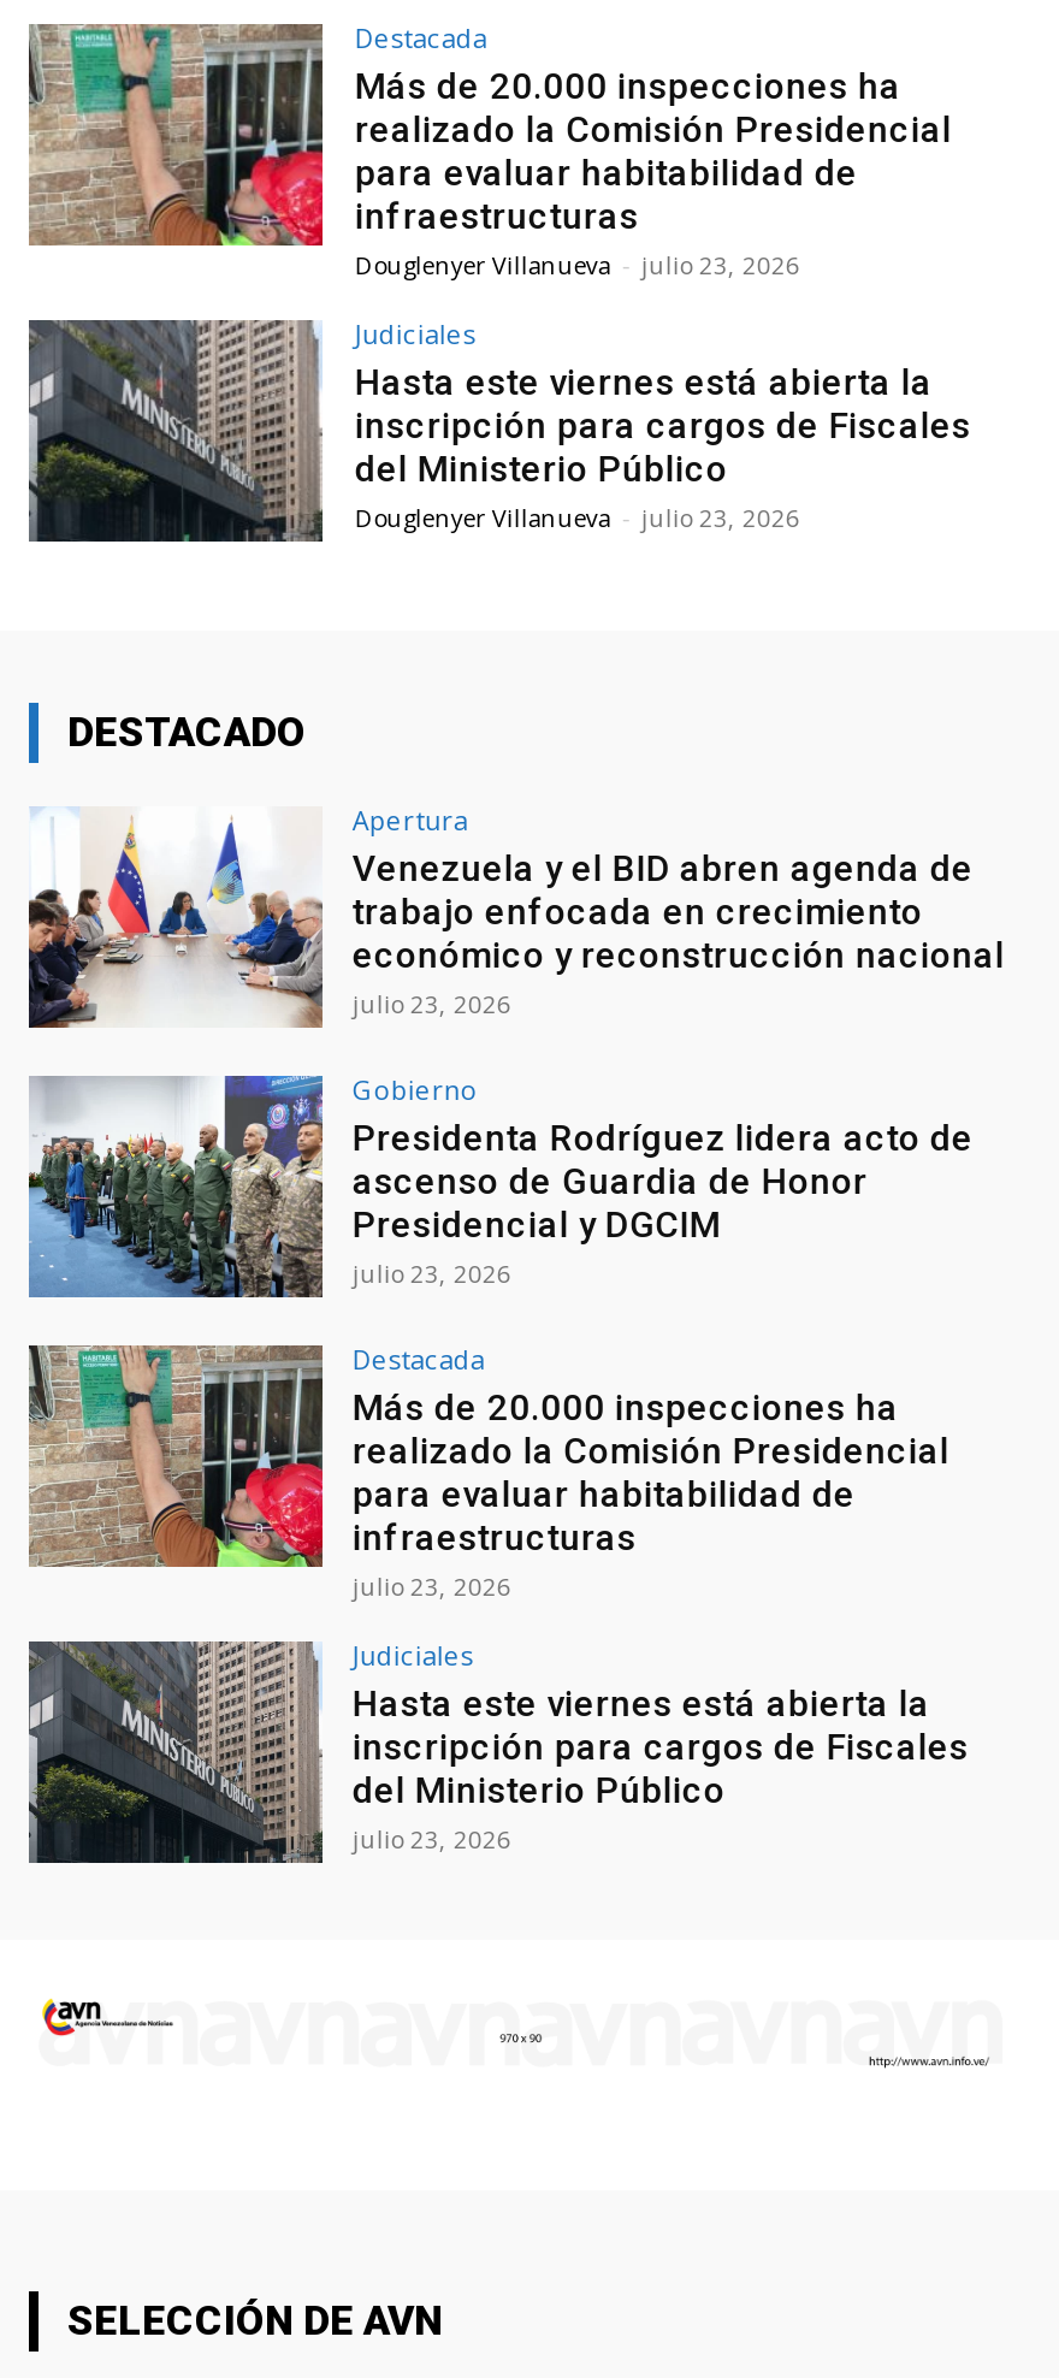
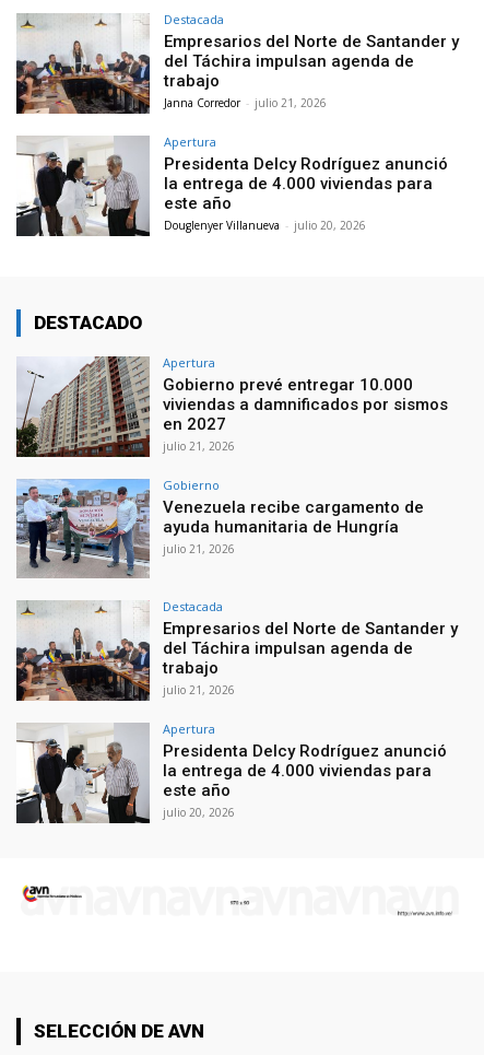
- [image]
- Más de 20.000 inspecciones ha
- realizado la Comisión Presidencial
- para evaluar habitabilidad de
- infraestructuras
- Douglenyer Villanueva - julio 23, 2026
+ [image]
+ Empresarios del Norte de Santander y
+ del Táchira impulsan agenda de
+ trabajo
+ Janna Corredor - julio 21, 2026

- [image]
- Judiciales
- Hasta este viernes está abierta la
- inscripción para cargos de Fiscales
- del Ministerio Público
- Douglenyer Villanueva - julio 23, 2026
+ [image]
+ Apertura
+ Presidenta Delcy Rodríguez anunció
+ la entrega de 4.000 viviendas para
+ este año
+ Douglenyer Villanueva - julio 20, 2026

- [image]
- Venezuela y el BID abren agenda de
- trabajo enfocada en crecimiento
- económico y reconstrucción nacional
- julio 23, 2026
+ [image]
+ Gobierno prevé entregar 10.000
+ viviendas a damnificados por sismos
+ en 2027
+ julio 21, 2026

- [image]
- Presidenta Rodríguez lidera acto de
- ascenso de Guardia de Honor
- Presidencial y DGCIM
- julio 23, 2026
+ [image]
+ Venezuela recibe cargamento de
+ ayuda humanitaria de Hungría
+ julio 21, 2026

- [image]
- Más de 20.000 inspecciones ha
- realizado la Comisión Presidencial
- para evaluar habitabilidad de
- infraestructuras
- julio 23, 2026
+ [image]
+ Empresarios del Norte de Santander y
+ del Táchira impulsan agenda de
+ trabajo
+ julio 21, 2026

- [image]
- Judiciales
- Hasta este viernes está abierta la
- inscripción para cargos de Fiscales
- del Ministerio Público
- julio 23, 2026
+ [image]
+ Apertura
+ Presidenta Delcy Rodríguez anunció
+ la entrega de 4.000 viviendas para
+ este año
+ julio 20, 2026
